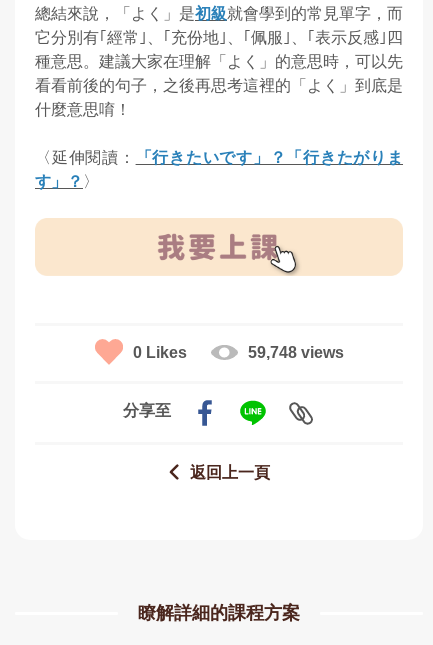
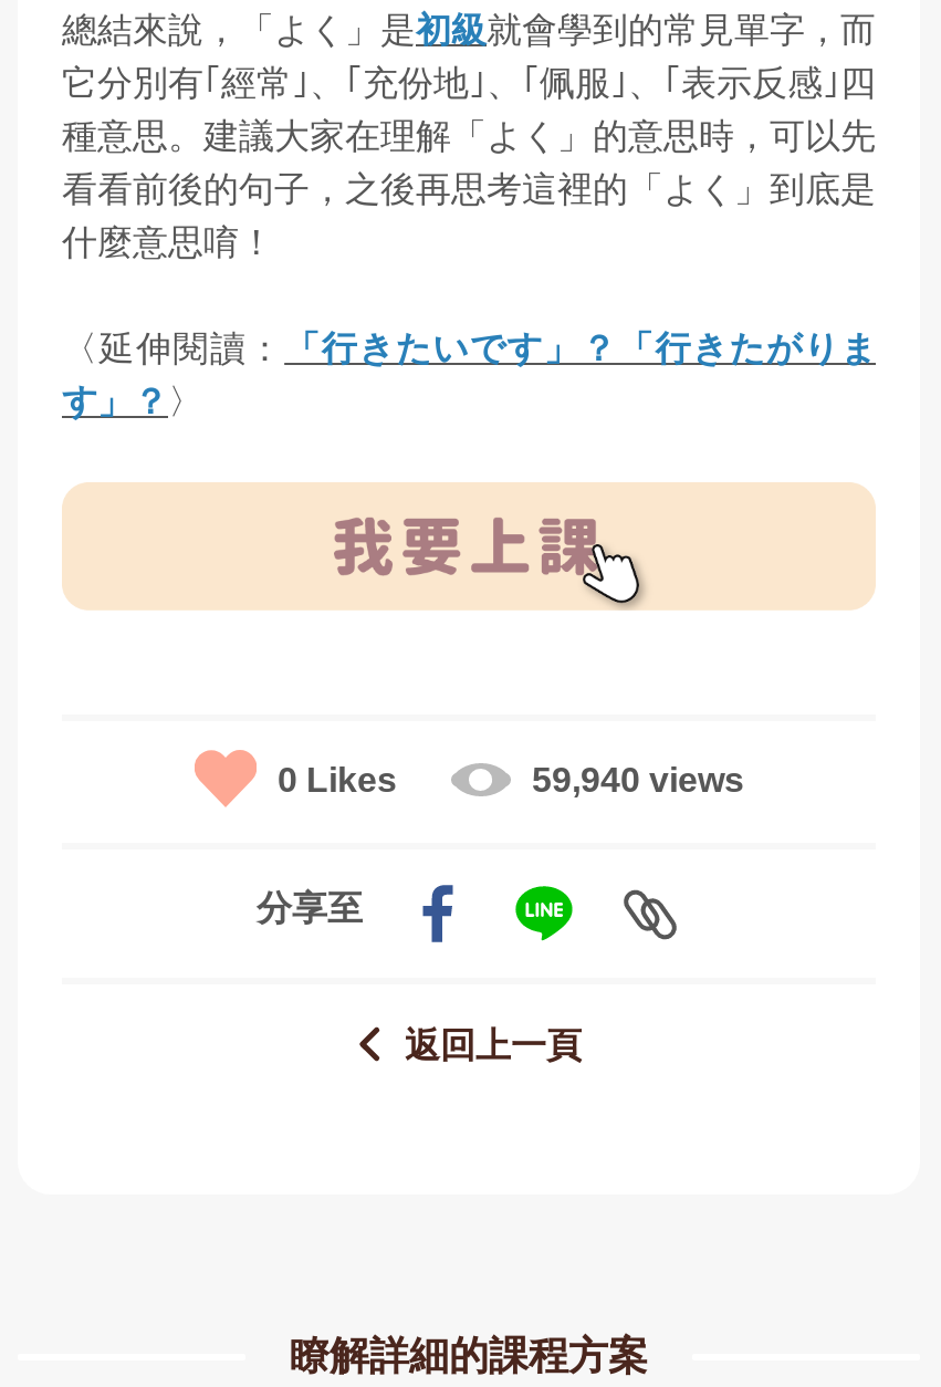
- 59,748 views
+ 59,940 views
